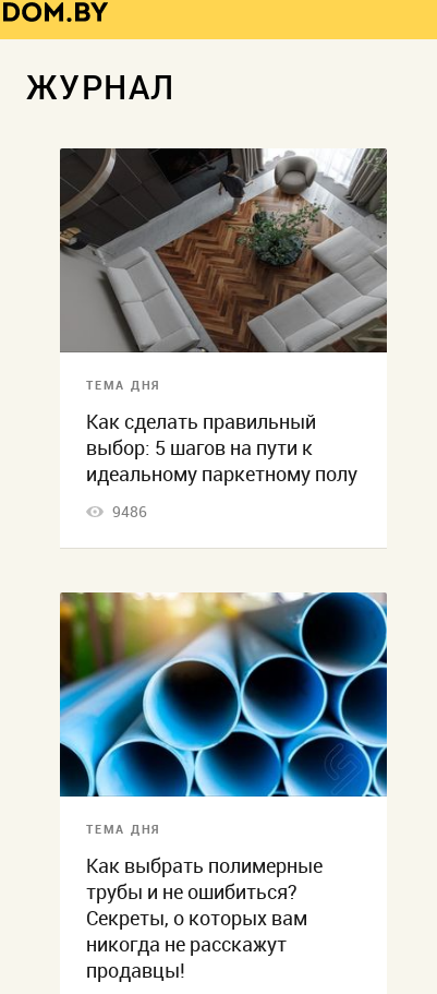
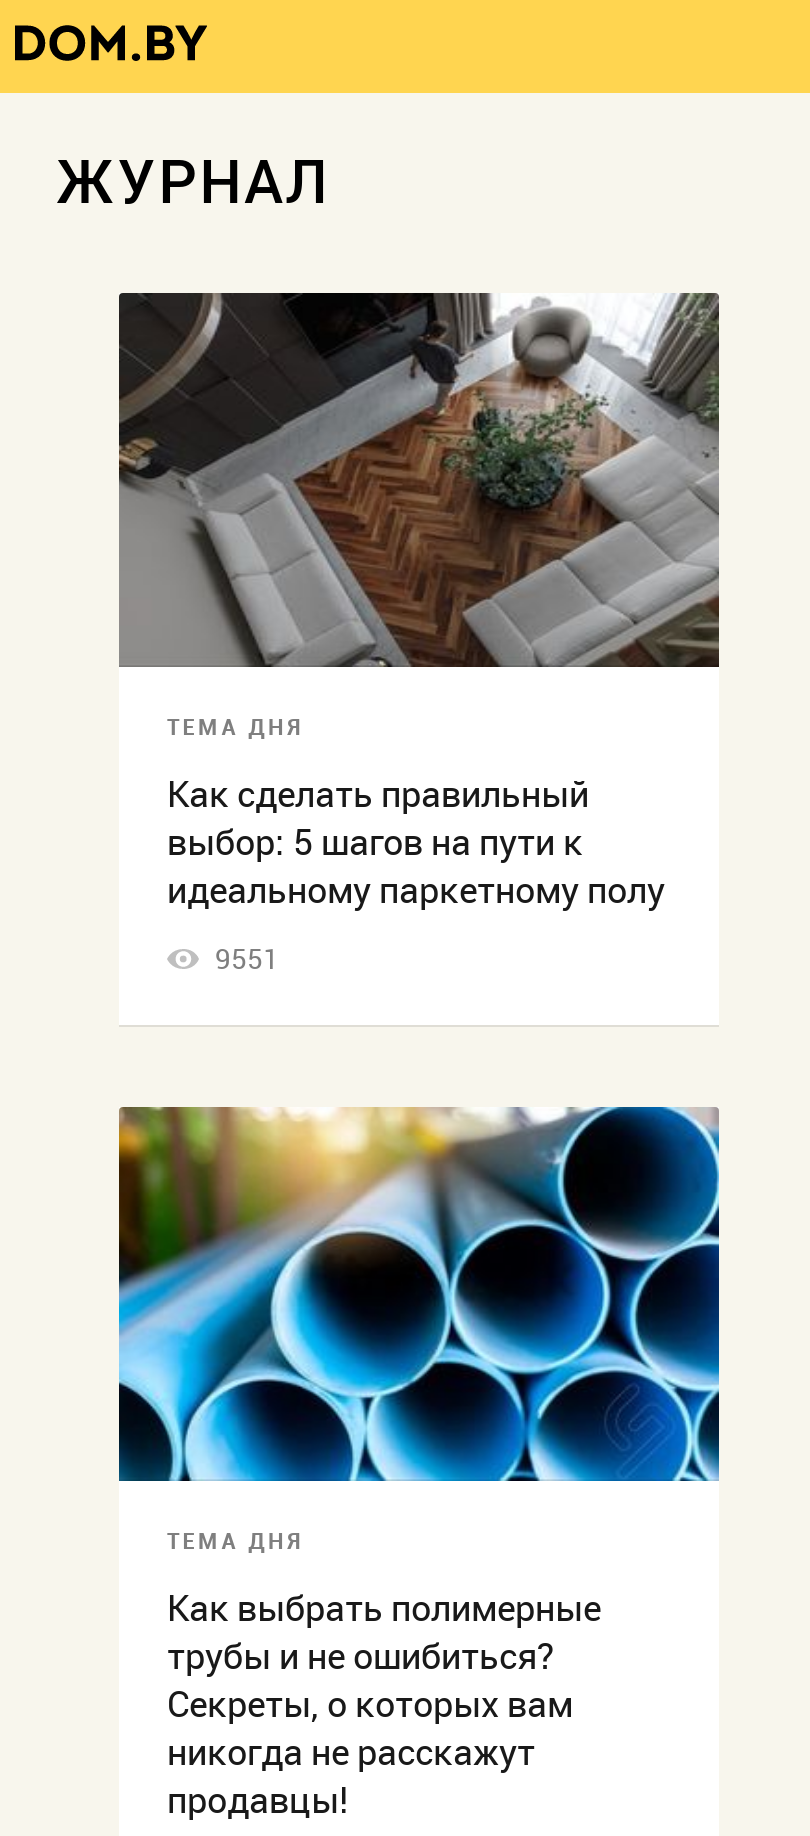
- 9486
+ 9551
